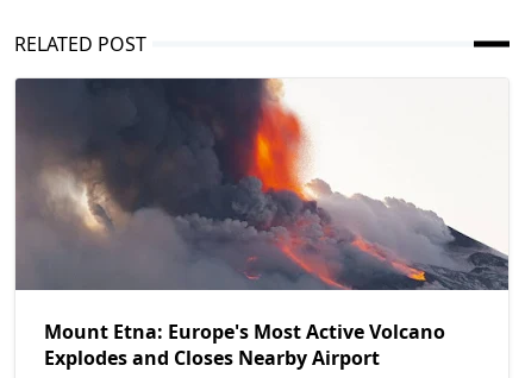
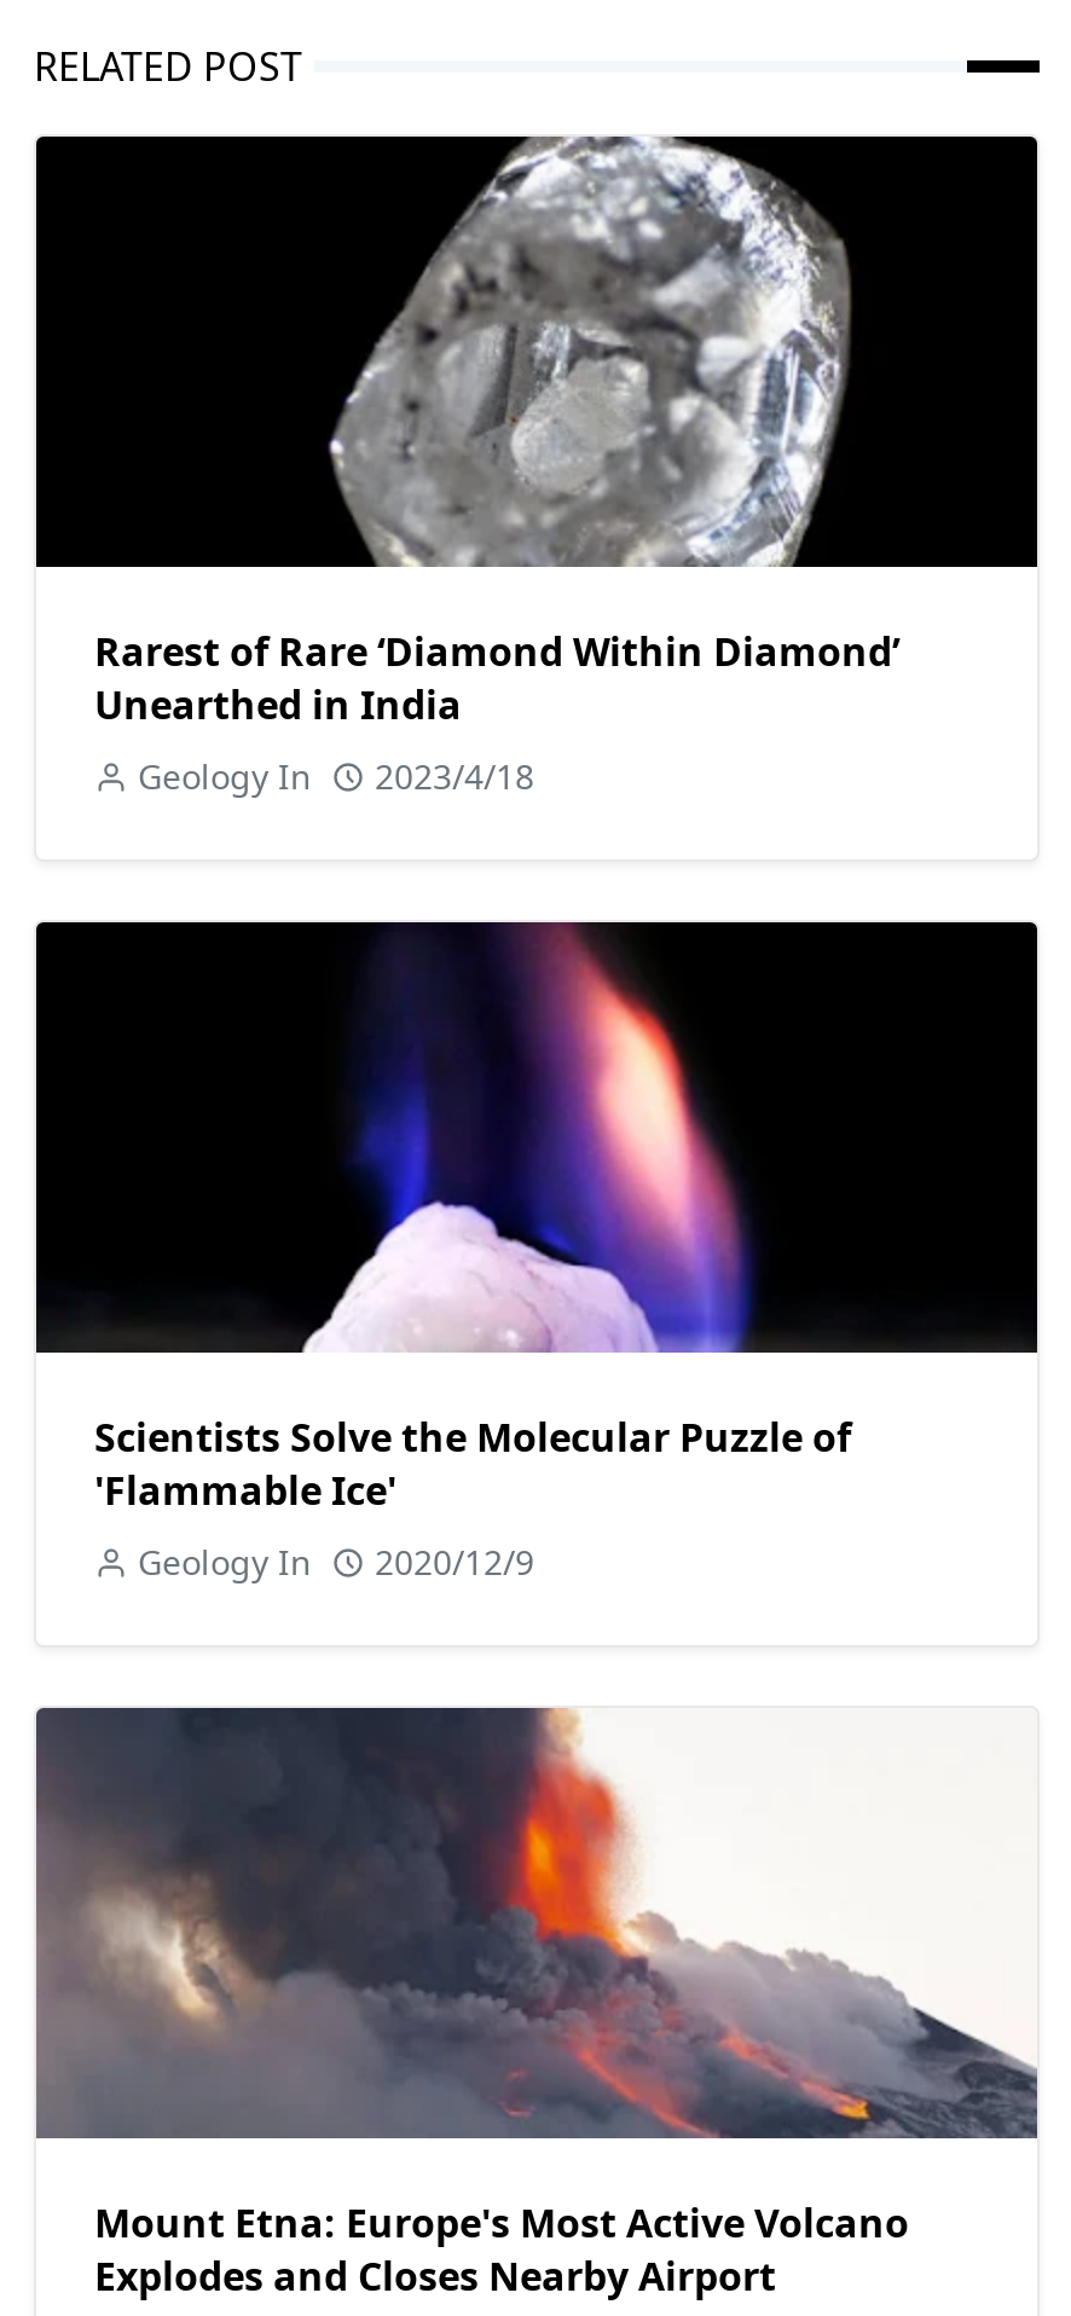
+ [image]
+ Scientists Solve the Molecular Puzzle of
+ 'Flammable Ice'
+ Geology In
+ 2020/12/9

+ [image]
+ Rarest of Rare ‘Diamond Within Diamond’
+ Unearthed in India
+ Geology In
+ 2023/4/18
